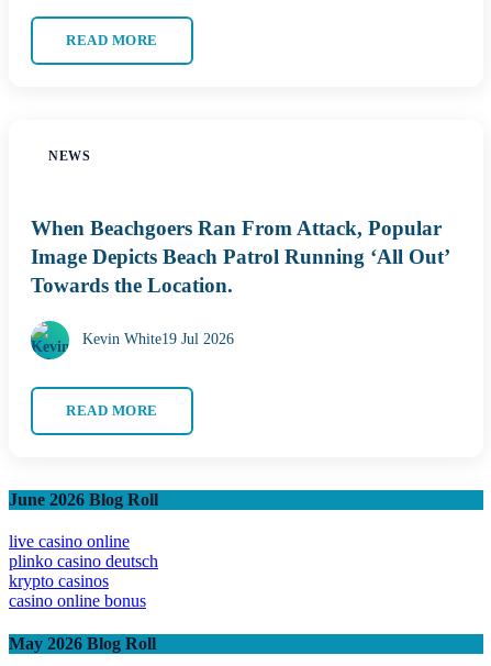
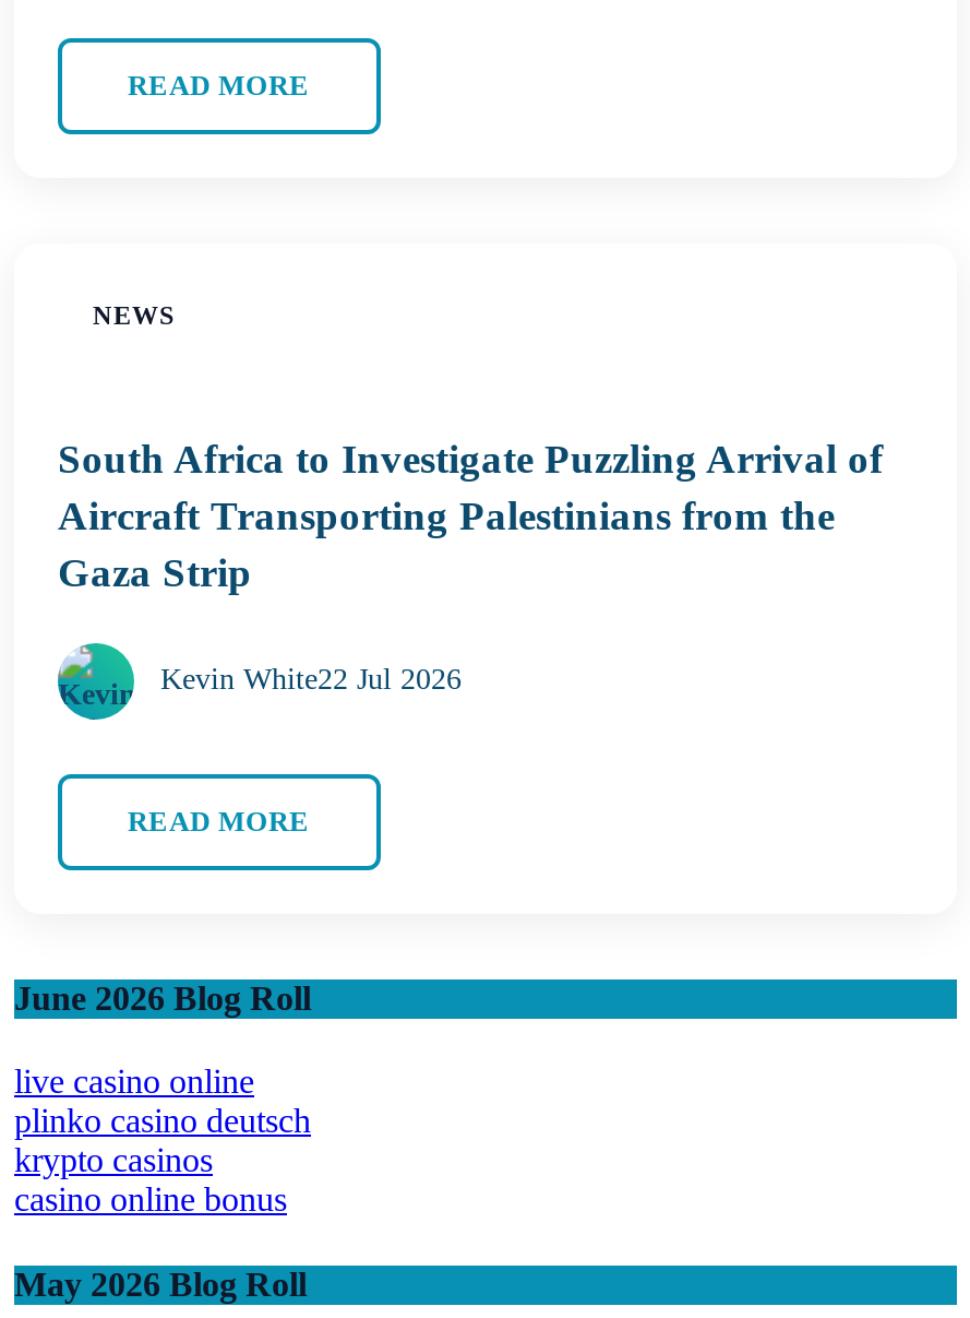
- When Beachgoers Ran From Attack, Popular
- Image Depicts Beach Patrol Running ‘All Out’
- Towards the Location.
+ South Africa to Investigate Puzzling Arrival of
+ Aircraft Transporting Palestinians from the
+ Gaza Strip

- Kevin White19 Jul 2026
+ Kevin White22 Jul 2026
